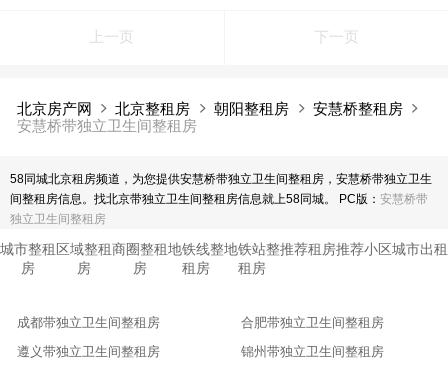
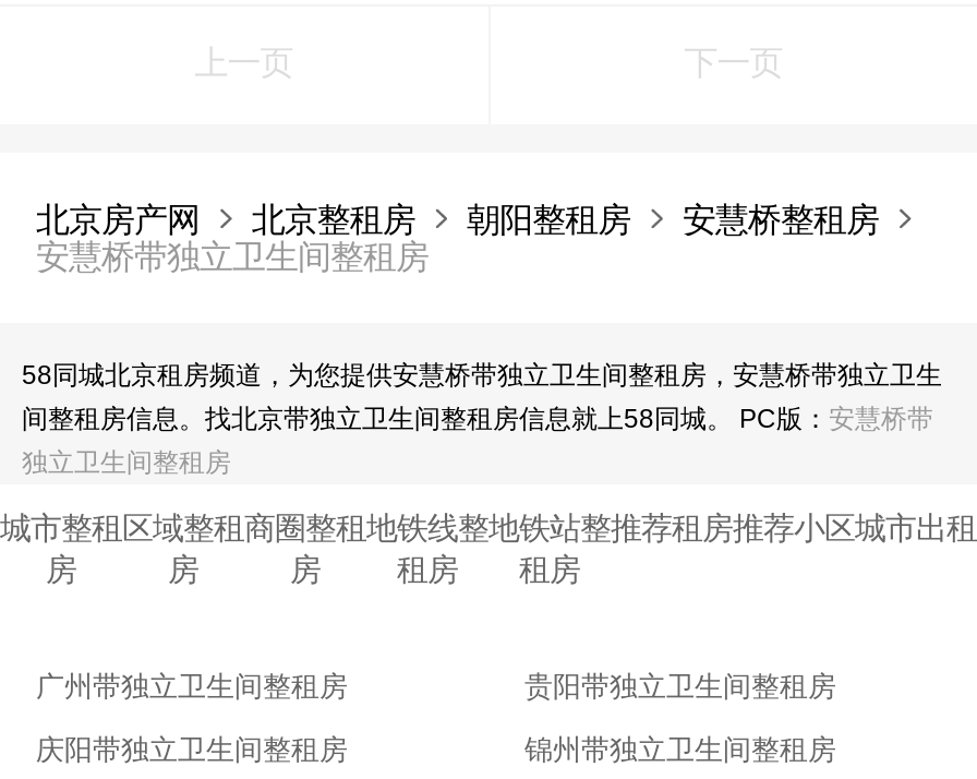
- 成都带独立卫生间整租房
+ 广州带独立卫生间整租房

- 合肥带独立卫生间整租房
+ 贵阳带独立卫生间整租房

- 遵义带独立卫生间整租房
+ 庆阳带独立卫生间整租房
